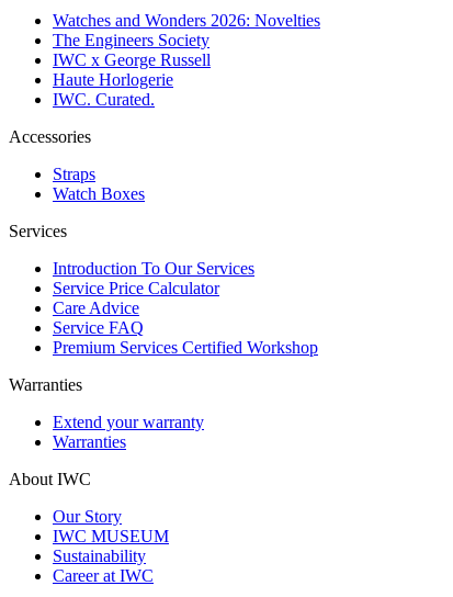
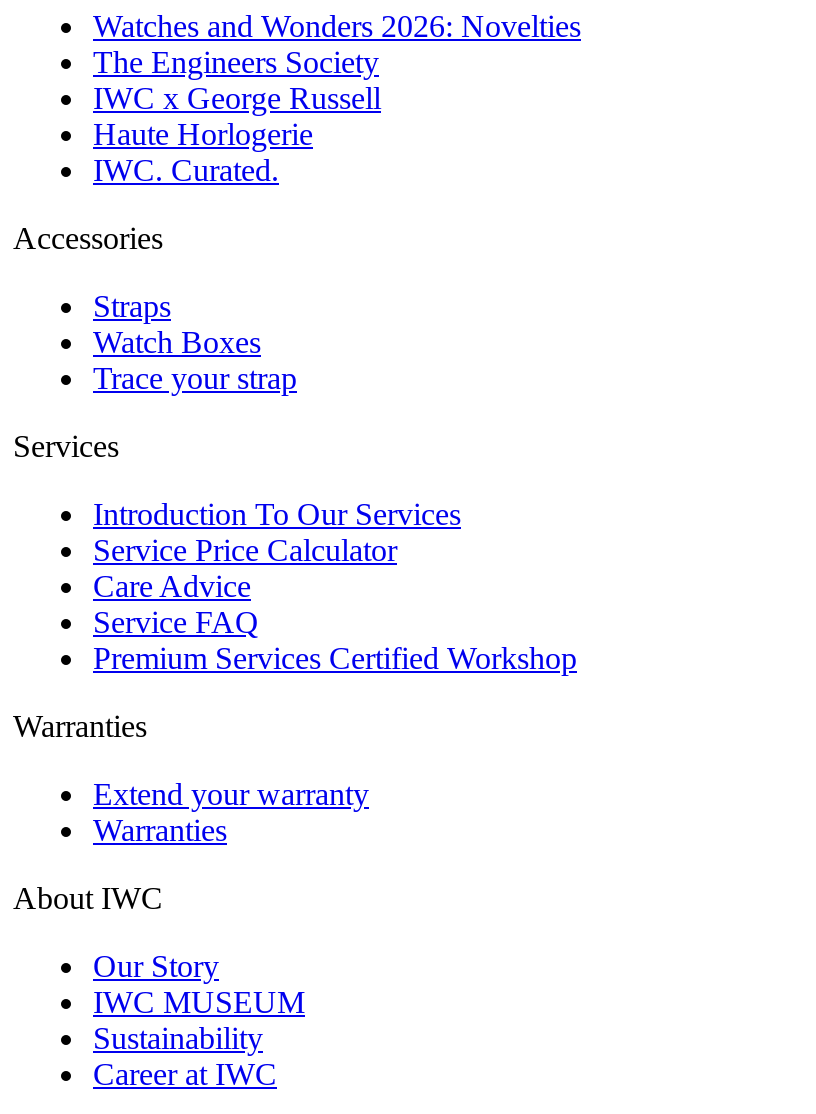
+ Trace your strap
